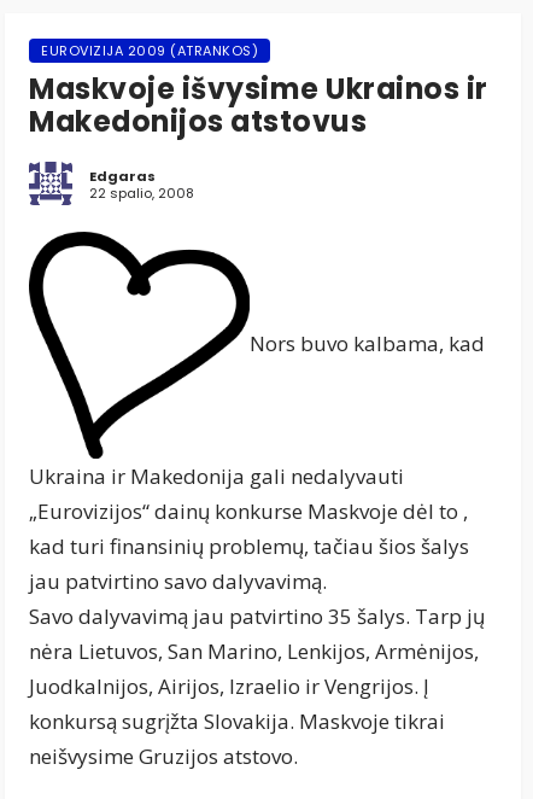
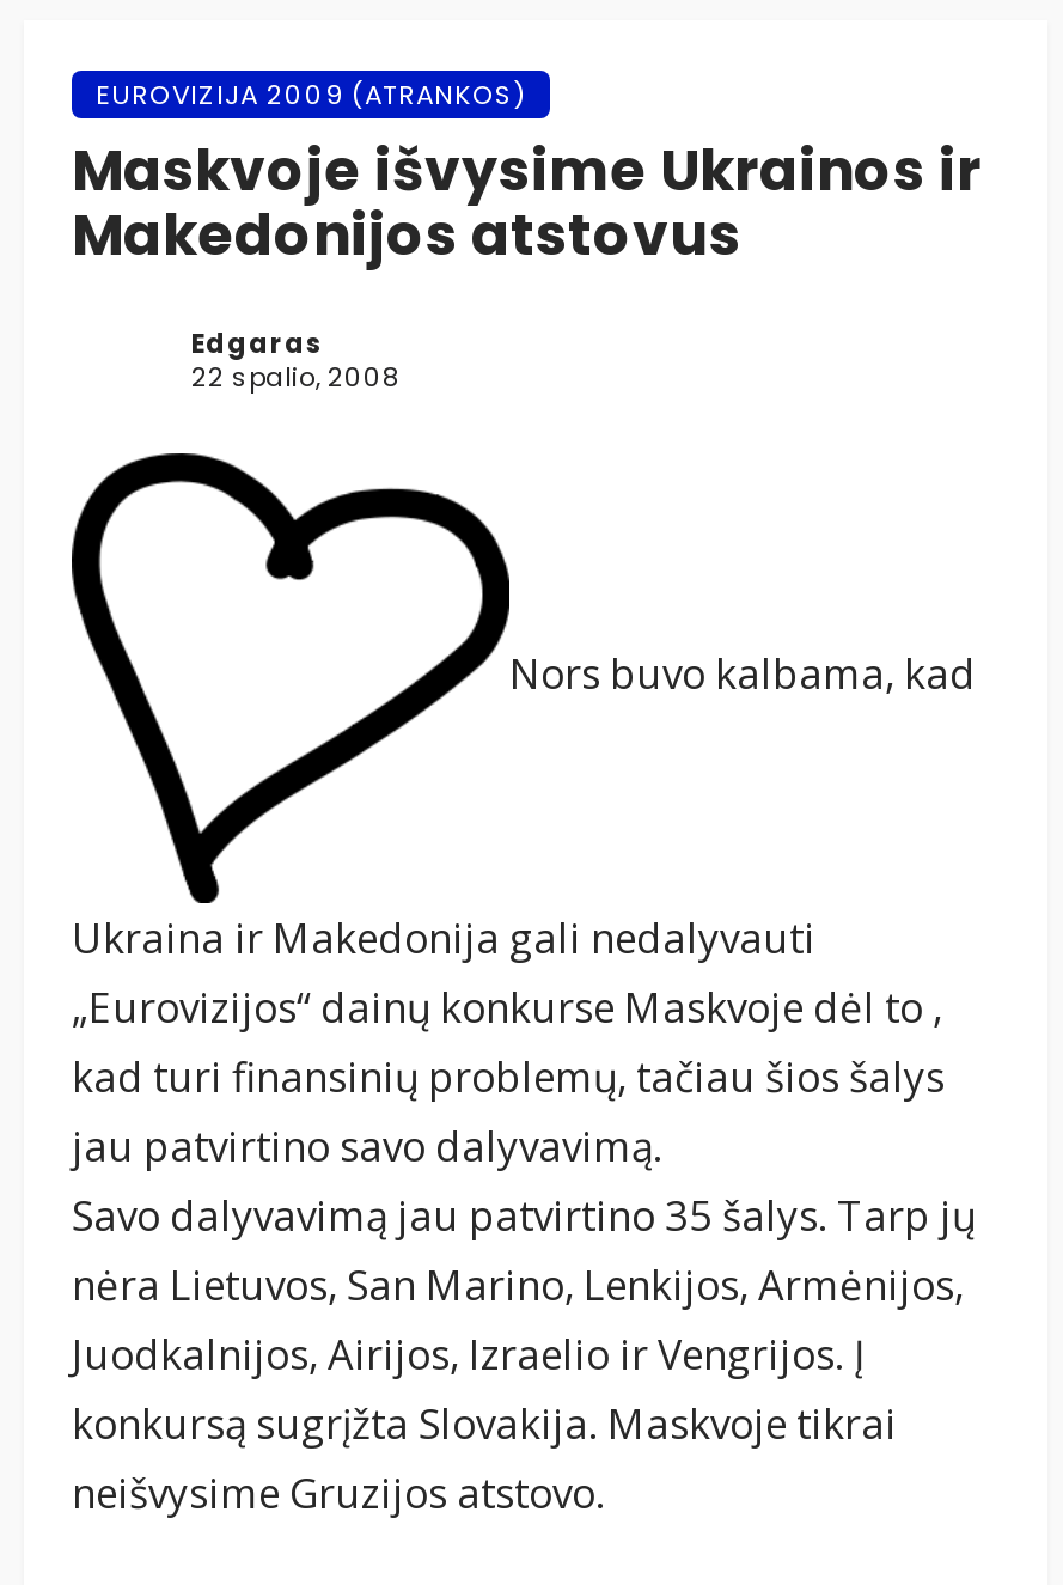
- [image]
